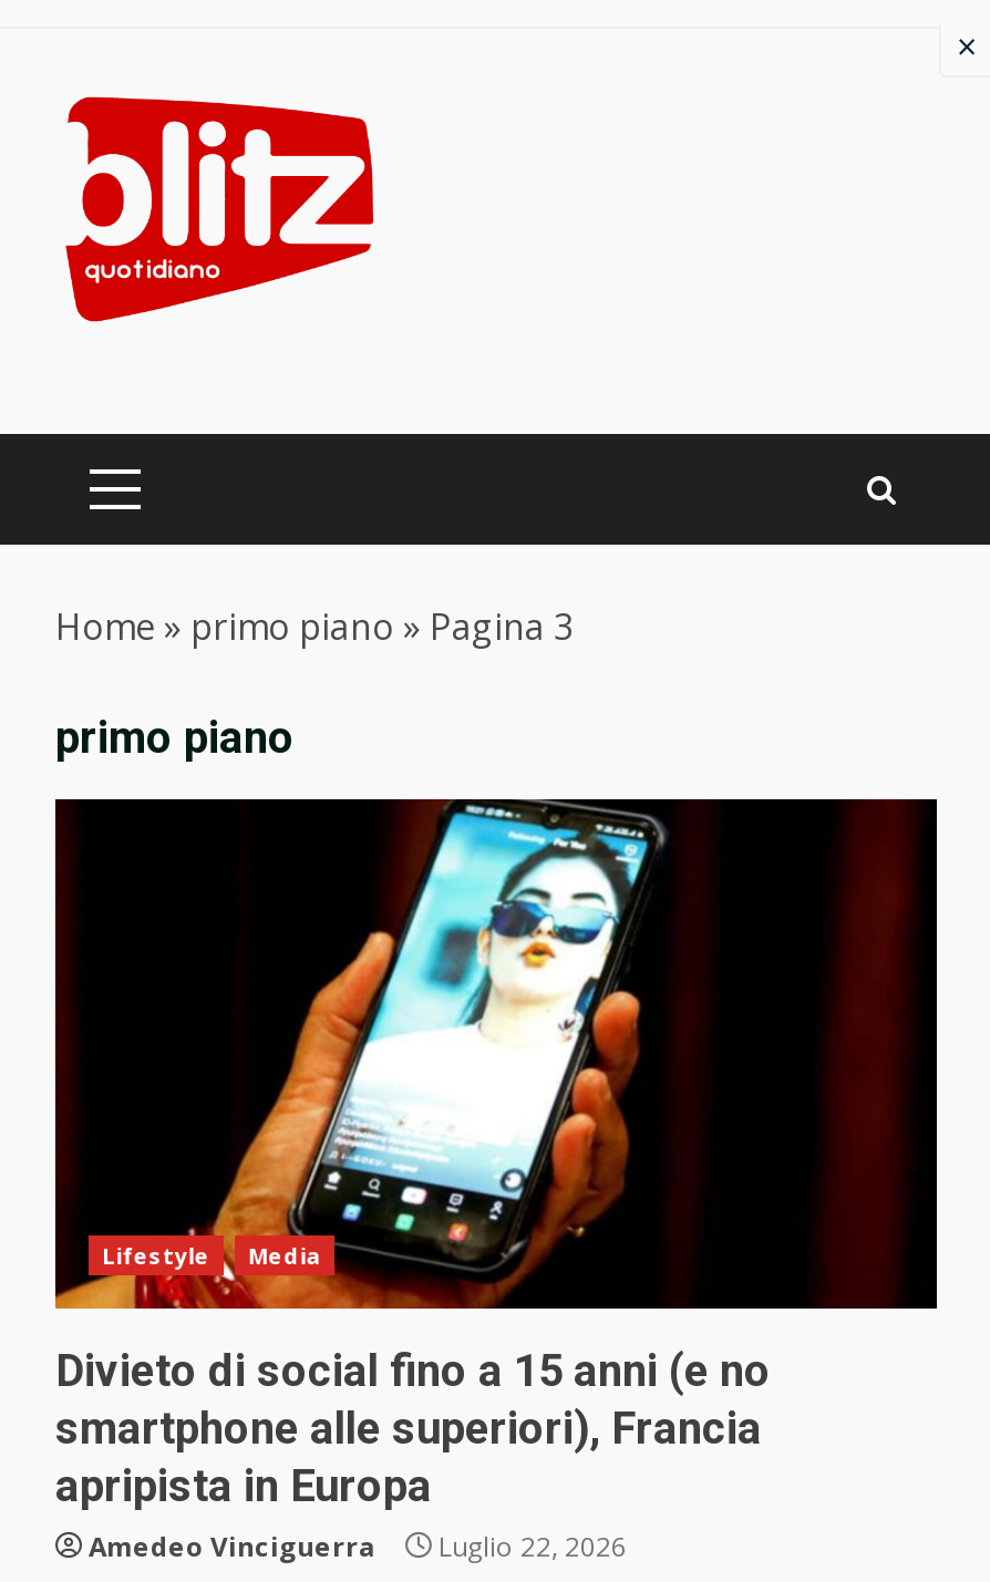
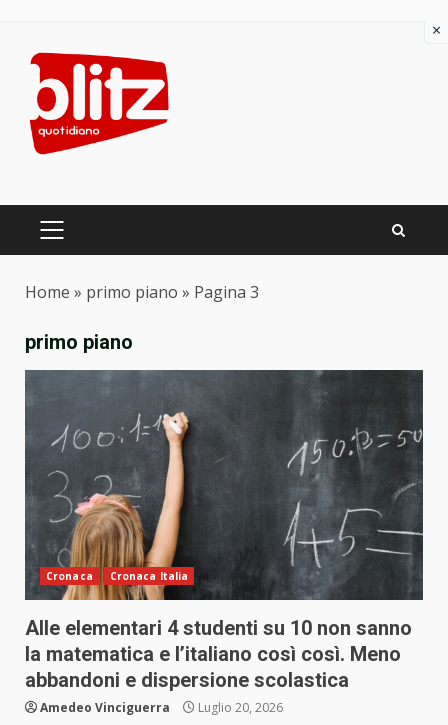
- [image]
- Lifestyle
- Media
+ [image]
+ Cronaca
+ Cronaca Italia

- Divieto di social fino a 15 anni (e no
- smartphone alle superiori), Francia
- apripista in Europa
+ Alle elementari 4 studenti su 10 non sanno
+ la matematica e l’italiano così così. Meno
+ abbandoni e dispersione scolastica

- Amedeo Vinciguerra Luglio 22, 2026
+ Amedeo Vinciguerra Luglio 20, 2026
